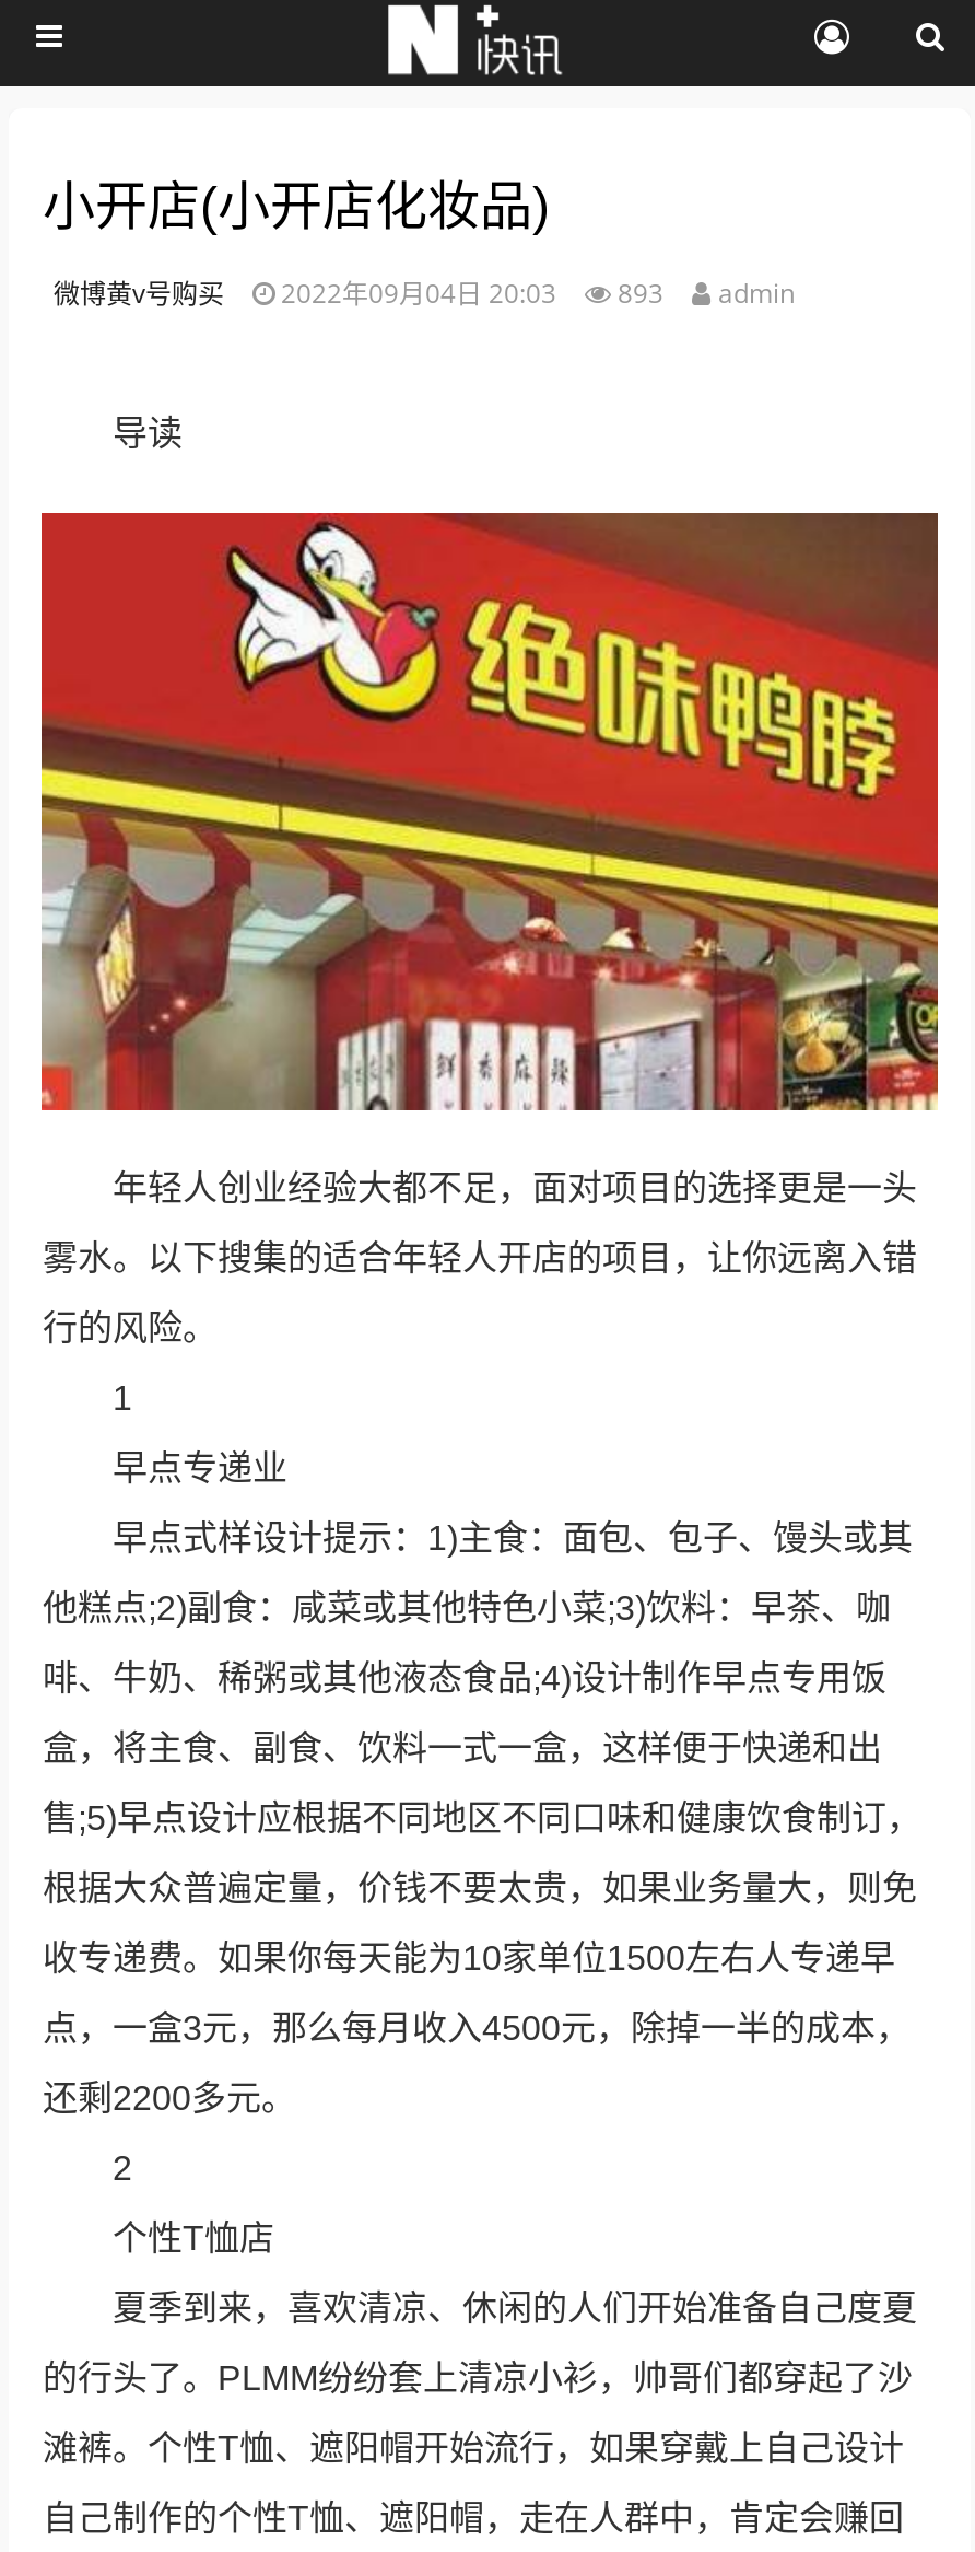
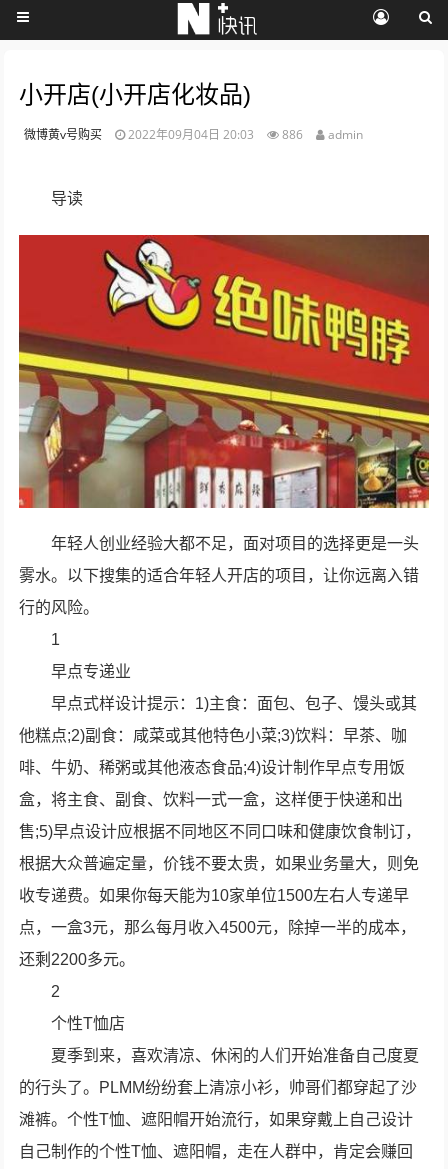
- 微博黄v号购买 2022年09月04日 20:03 893 admin
+ 微博黄v号购买 2022年09月04日 20:03 886 admin
